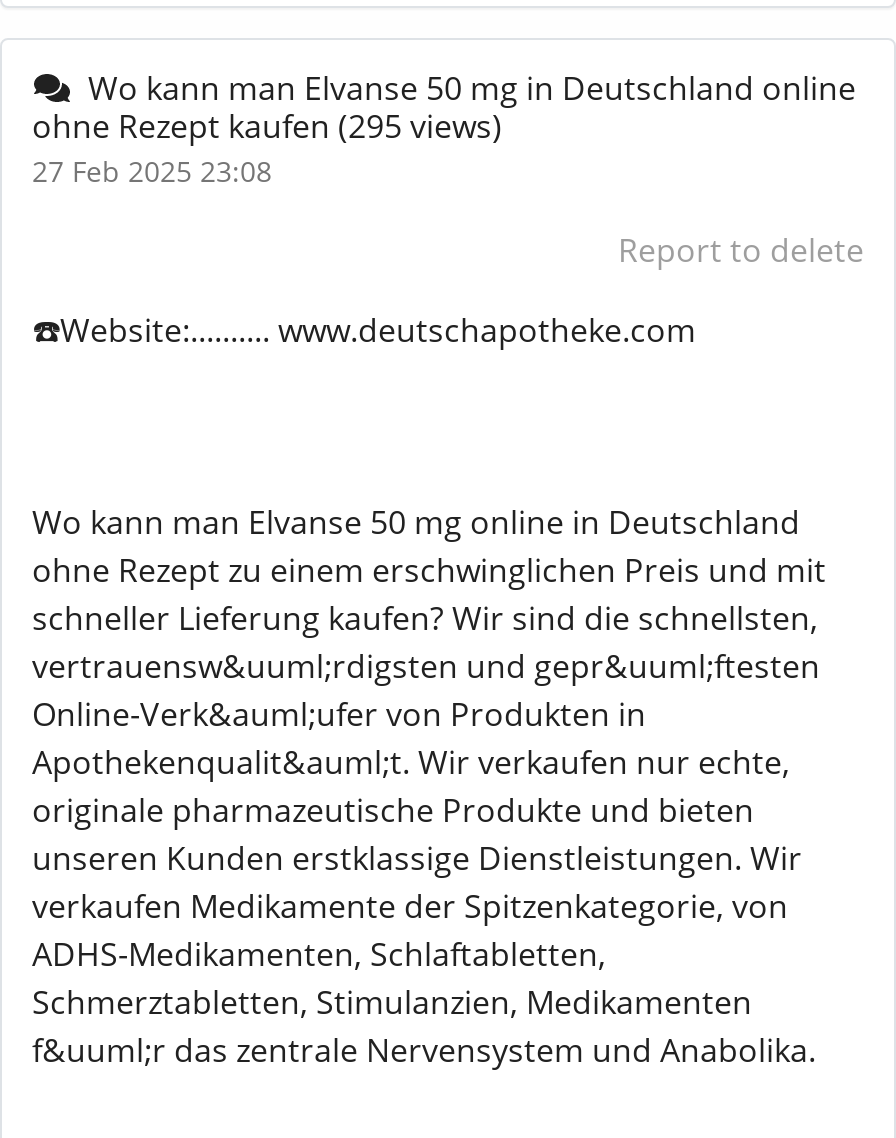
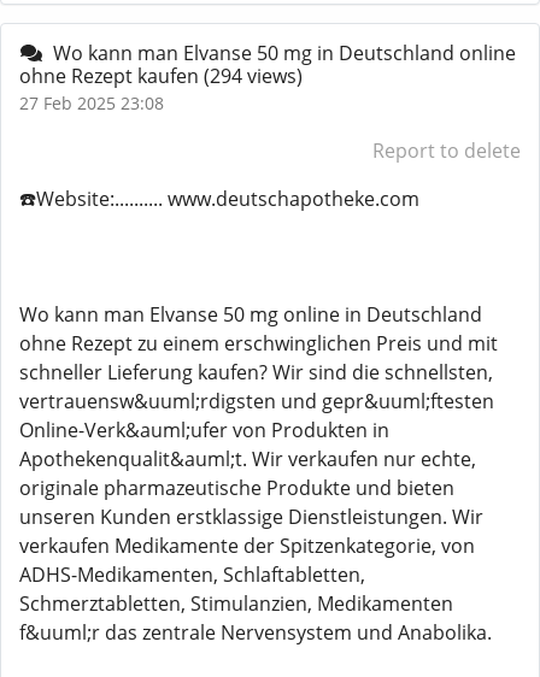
- ohne Rezept kaufen (295 views)
+ ohne Rezept kaufen (294 views)
